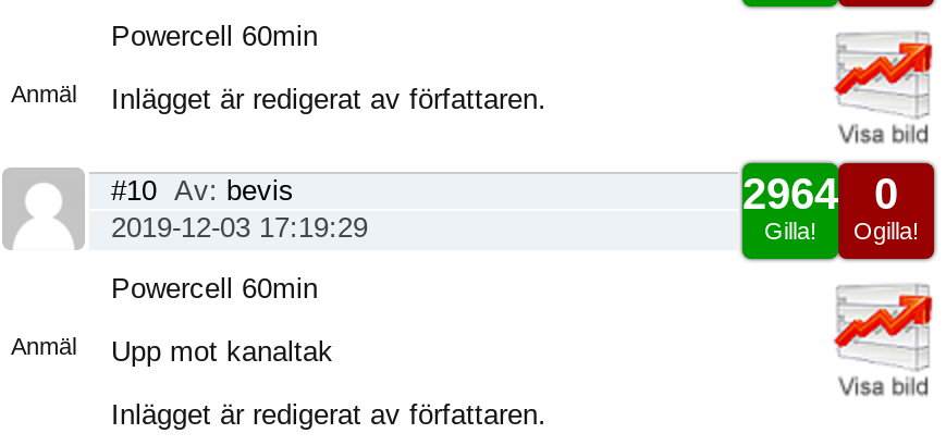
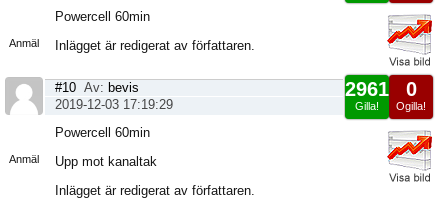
- 2964 0
+ 2961 0
